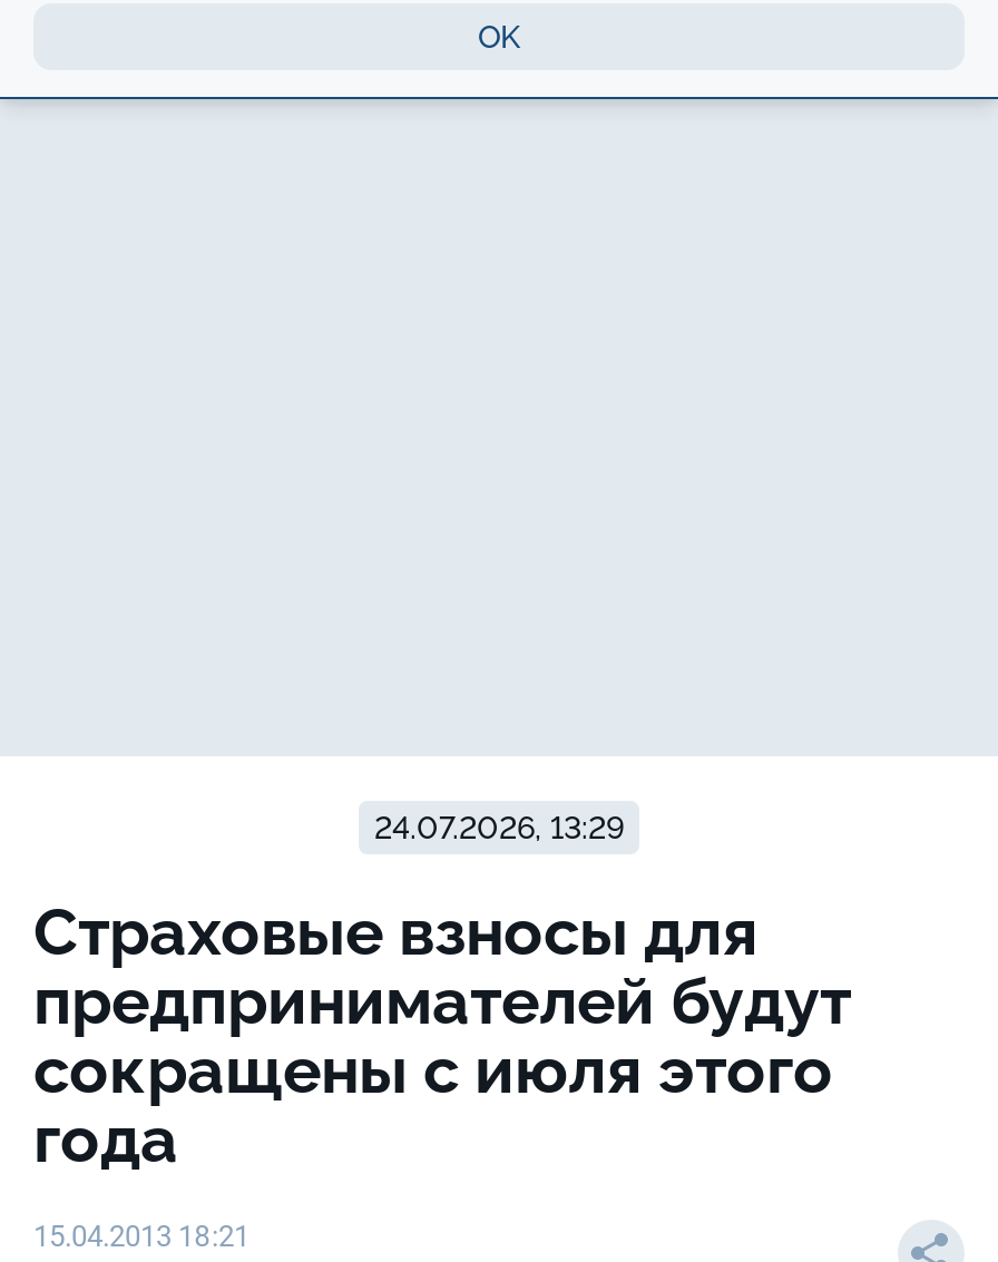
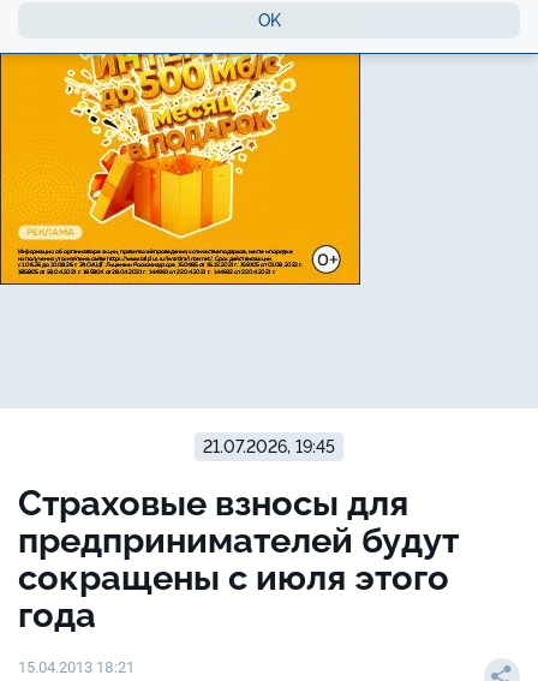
+ [image]

- 24.07.2026, 13:29
+ 21.07.2026, 19:45
